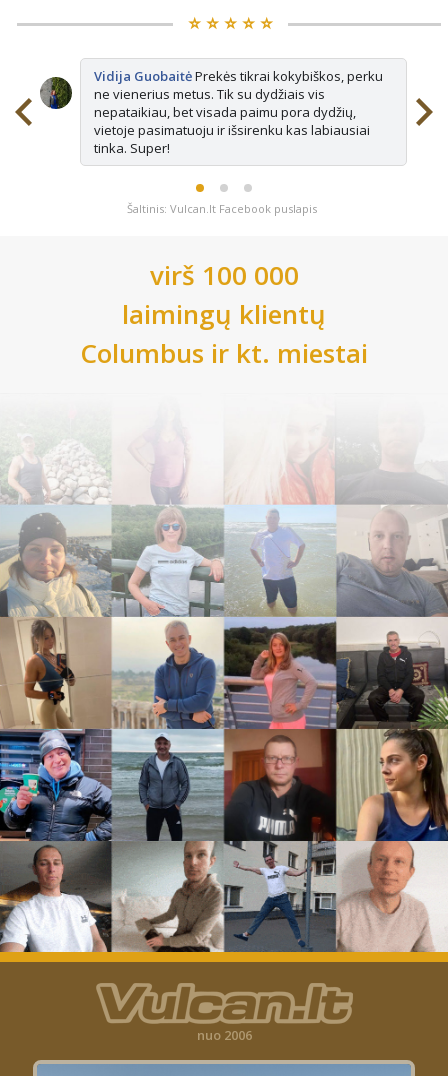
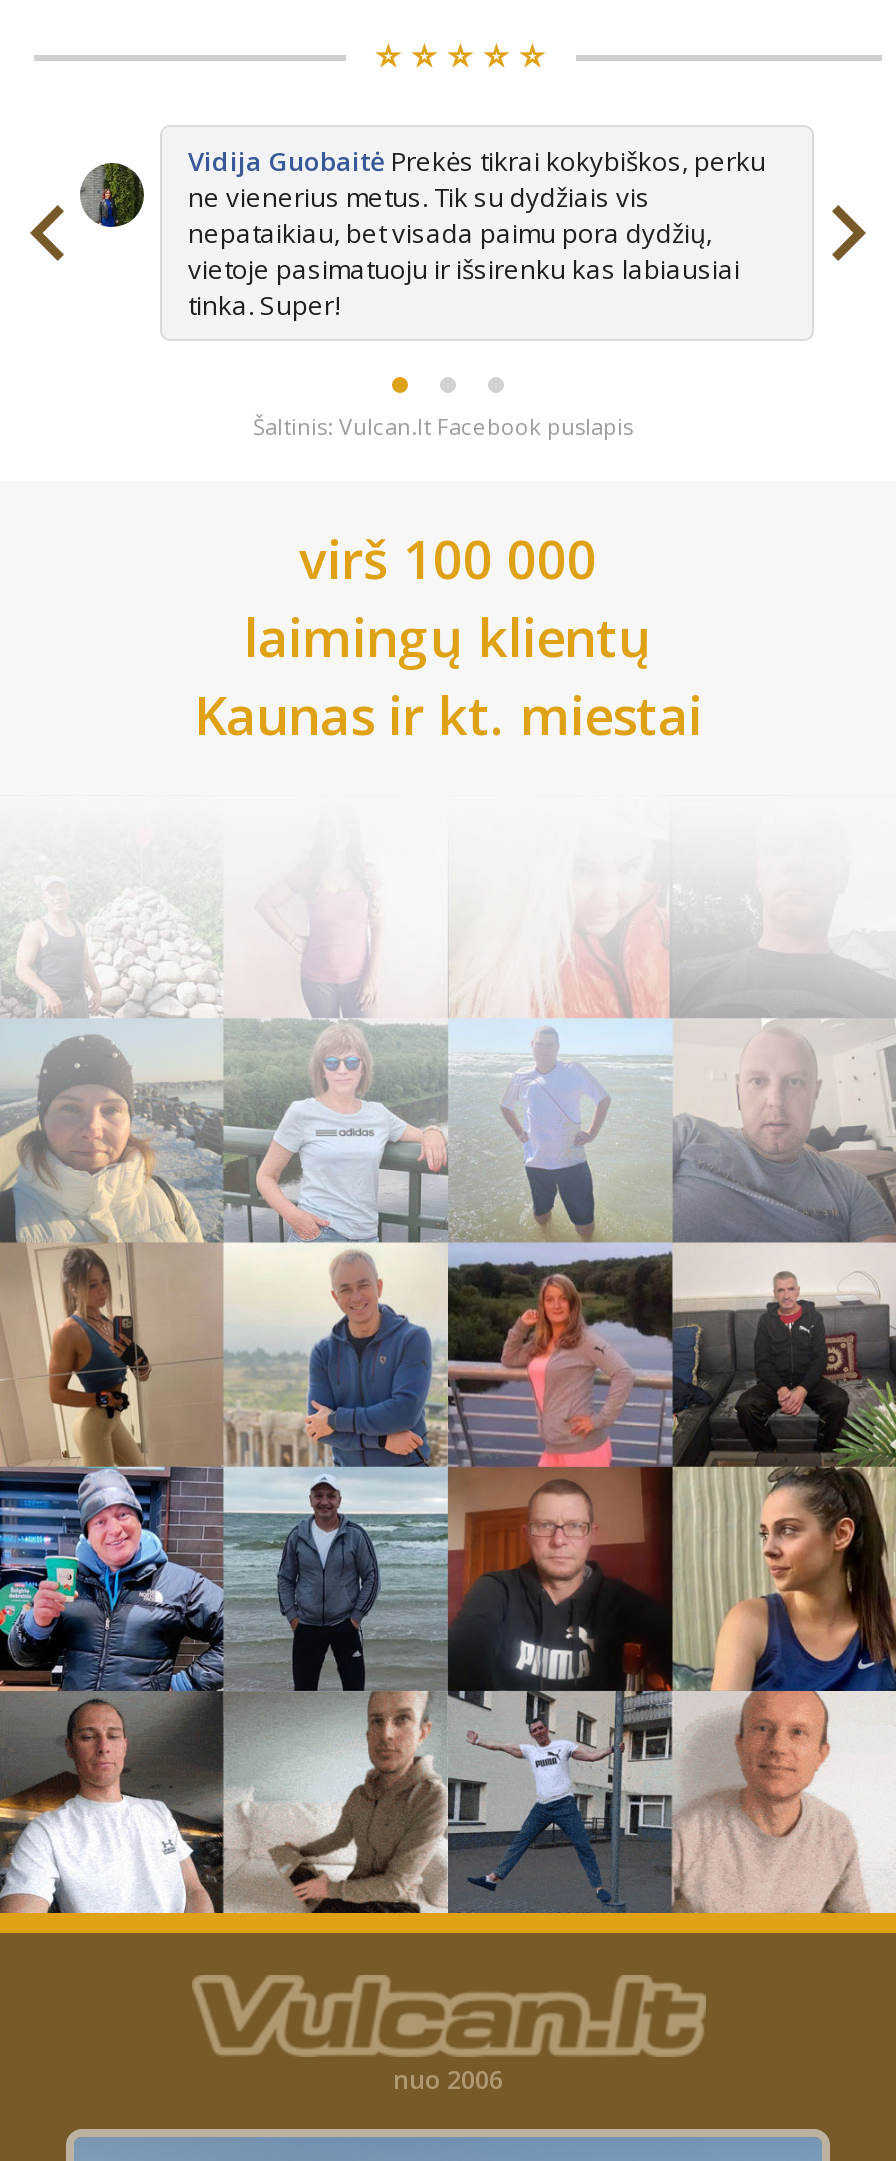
- Columbus ir kt. miestai
+ Kaunas ir kt. miestai
